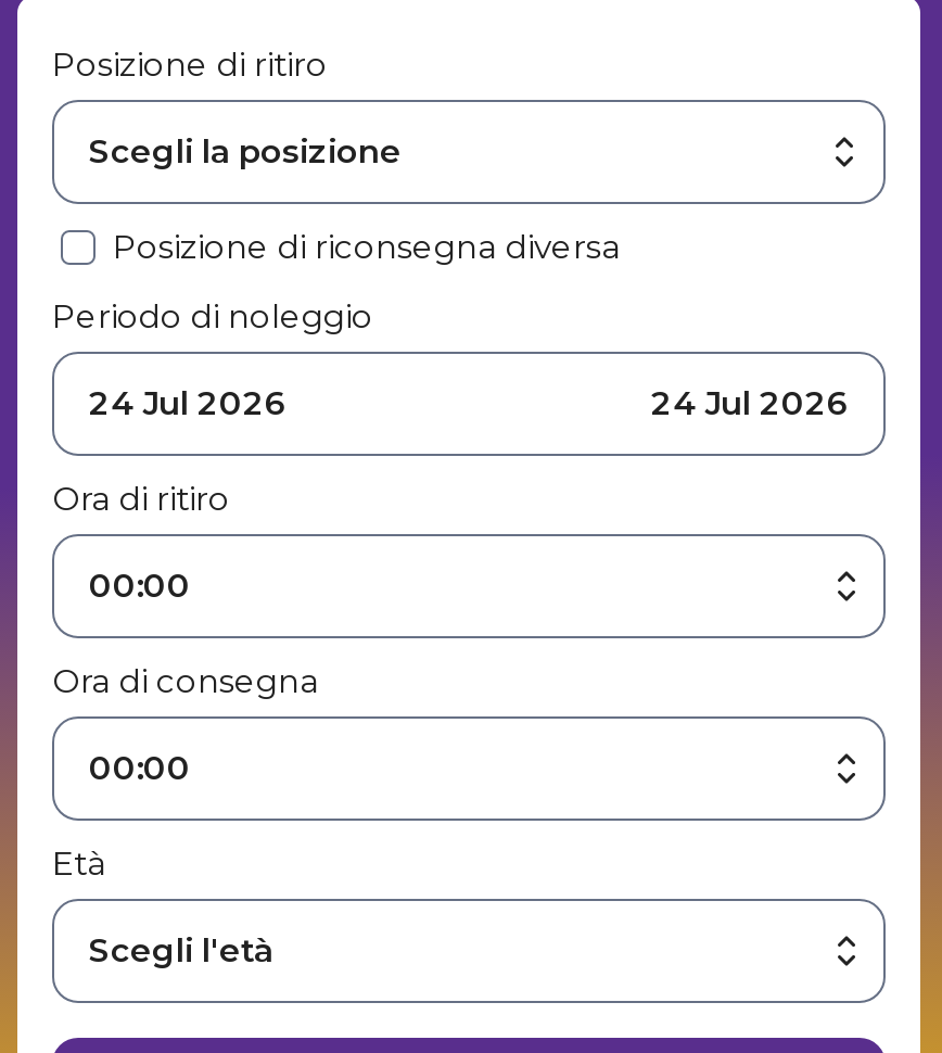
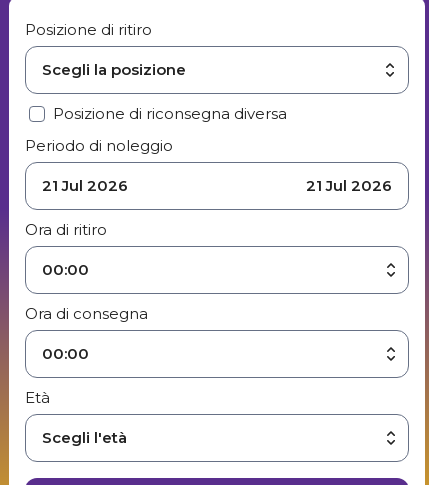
- 24 Jul 2026
+ 21 Jul 2026

- 24 Jul 2026
+ 21 Jul 2026
